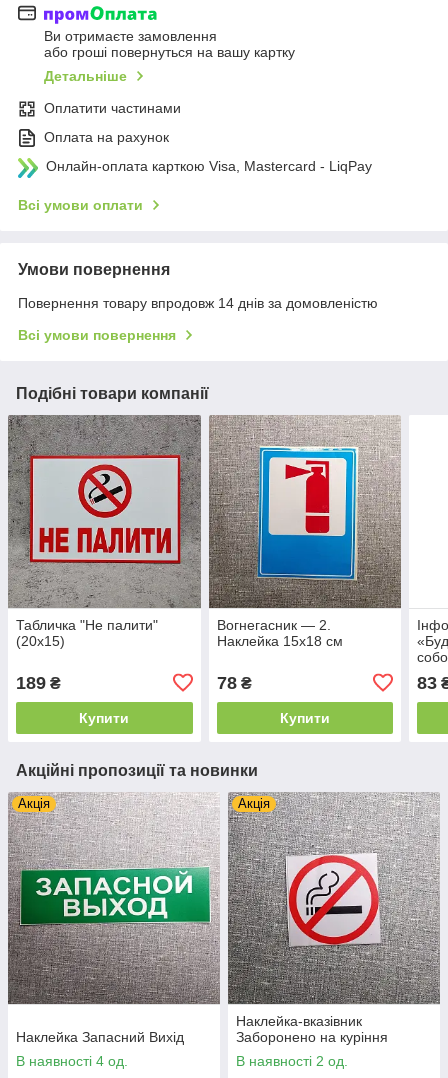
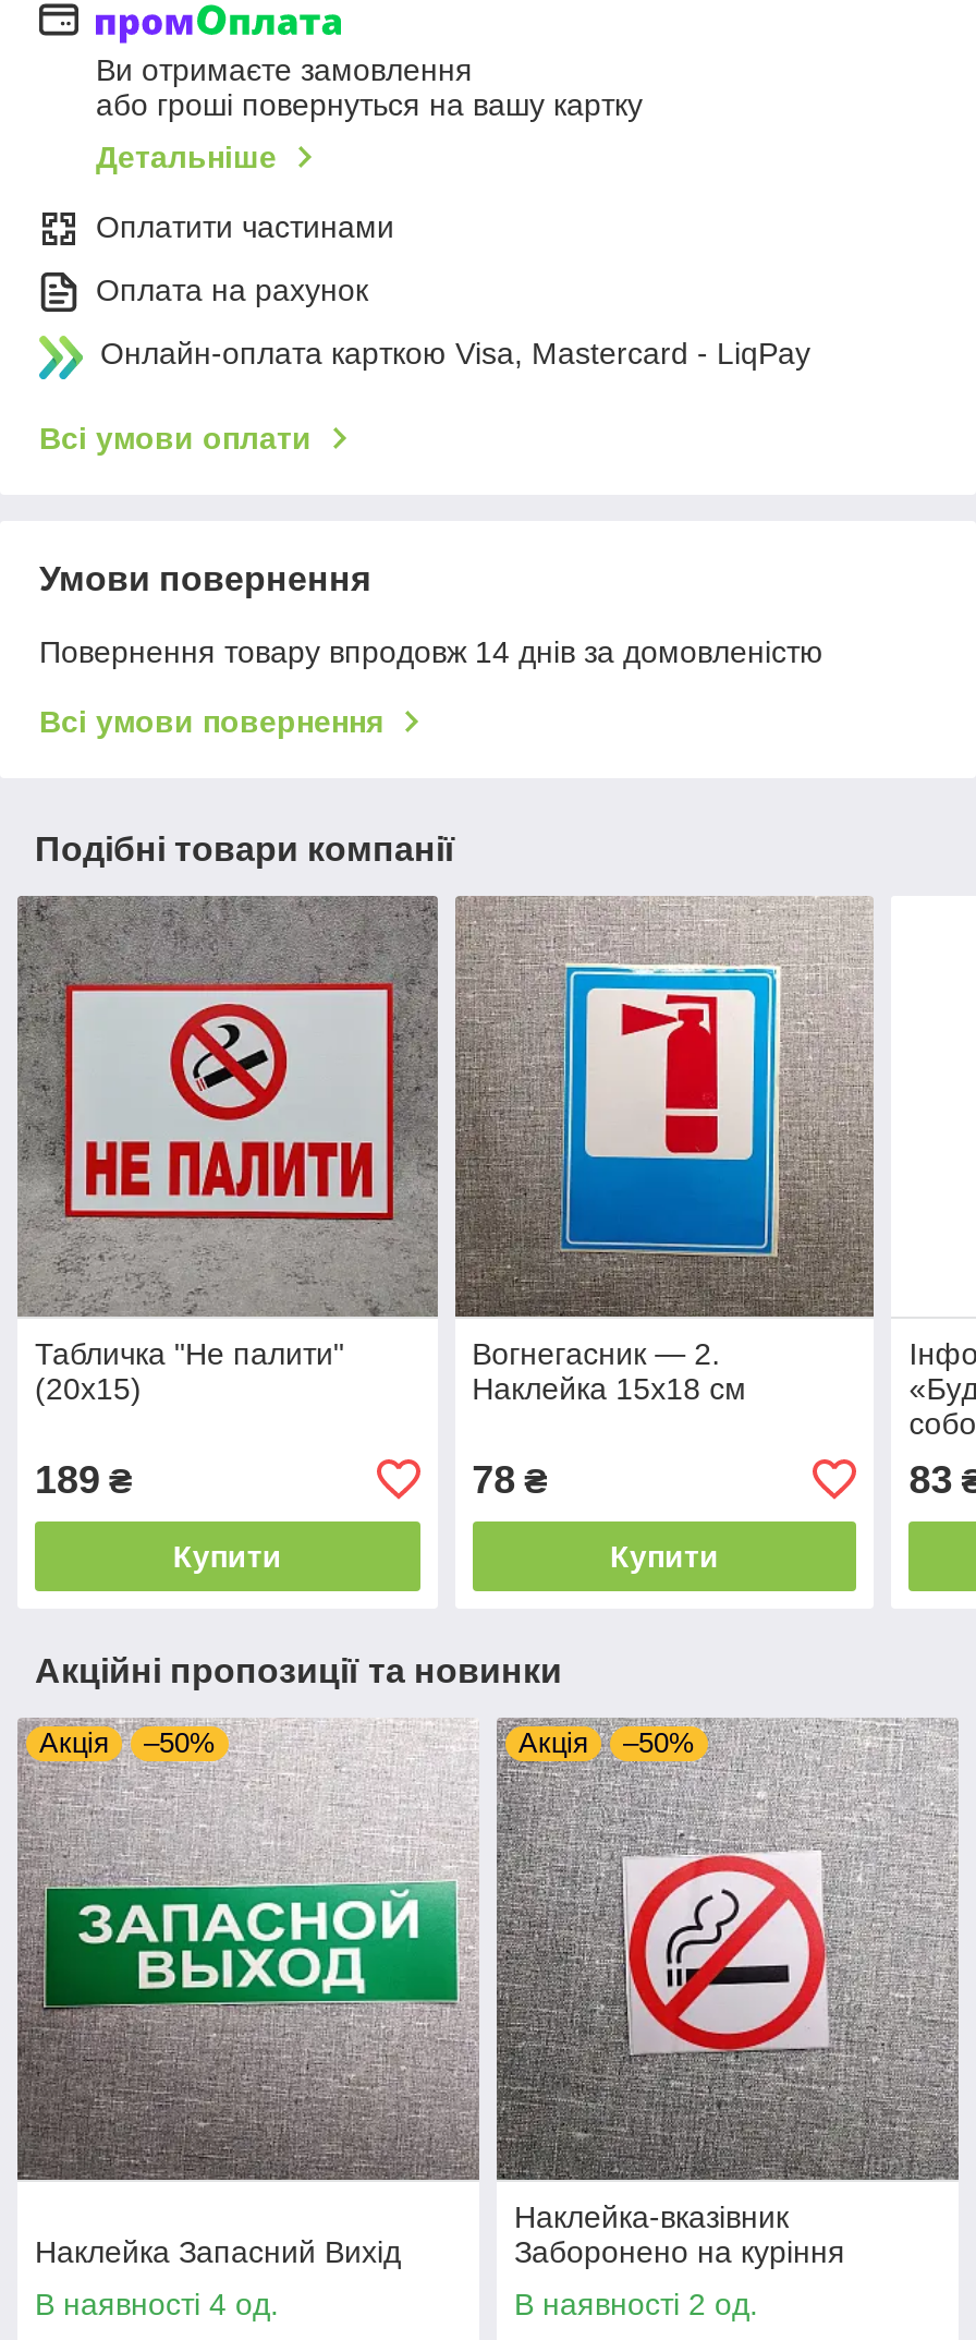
+ –50%

+ –50%
